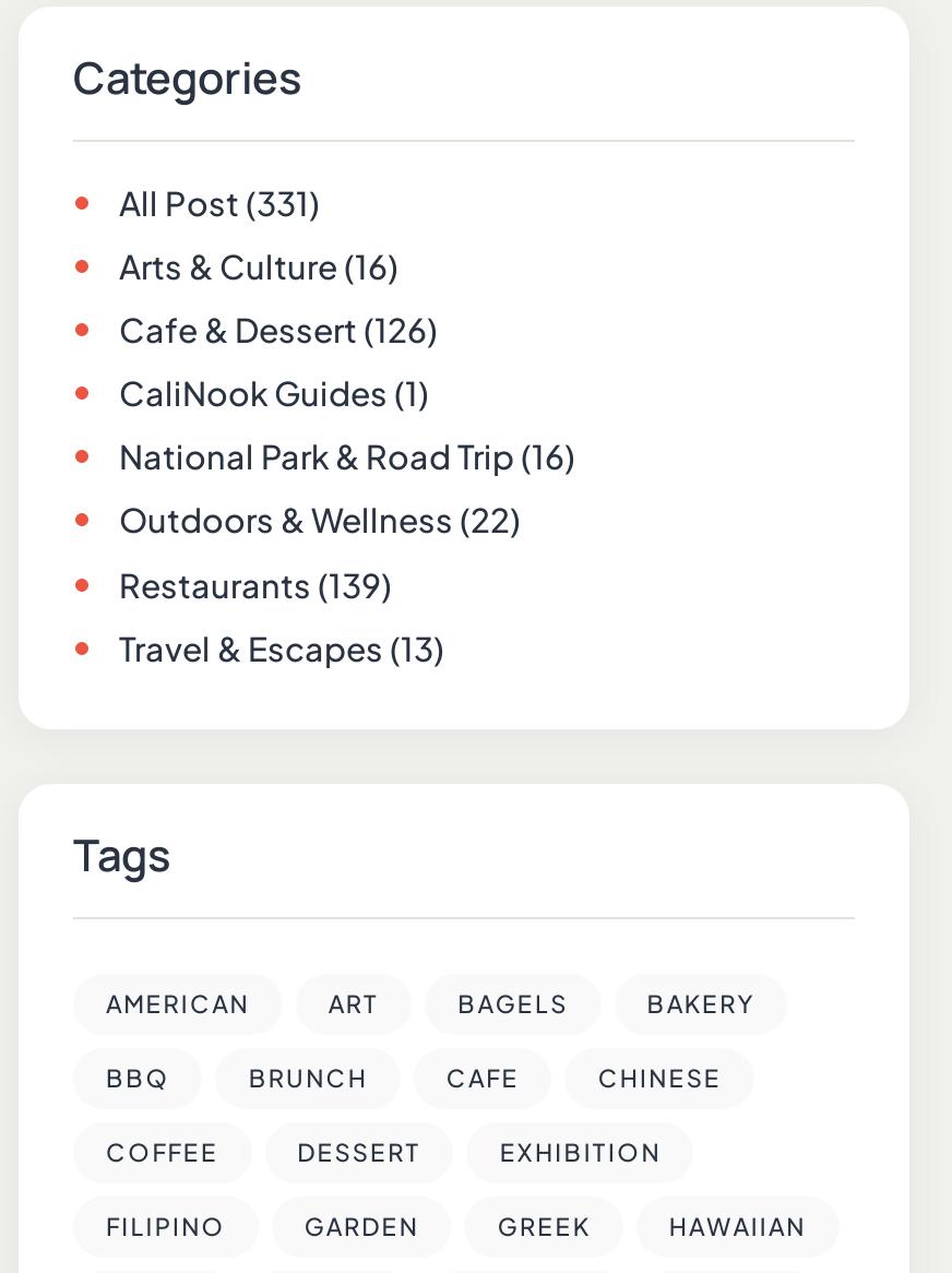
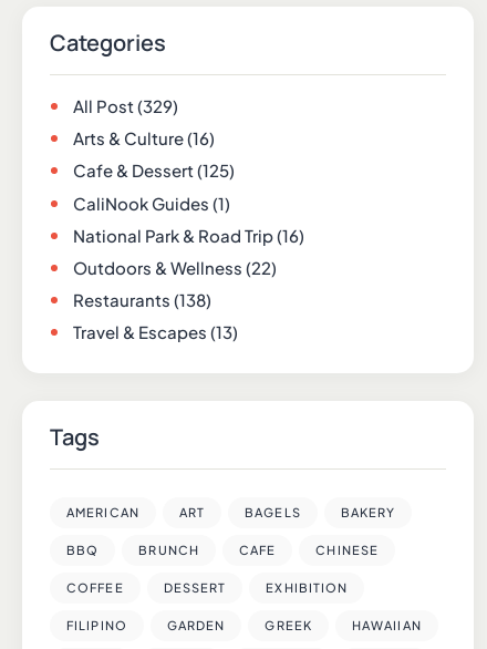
- All Post (331)
+ All Post (329)

- Cafe & Dessert (126)
+ Cafe & Dessert (125)

- Restaurants (139)
+ Restaurants (138)
